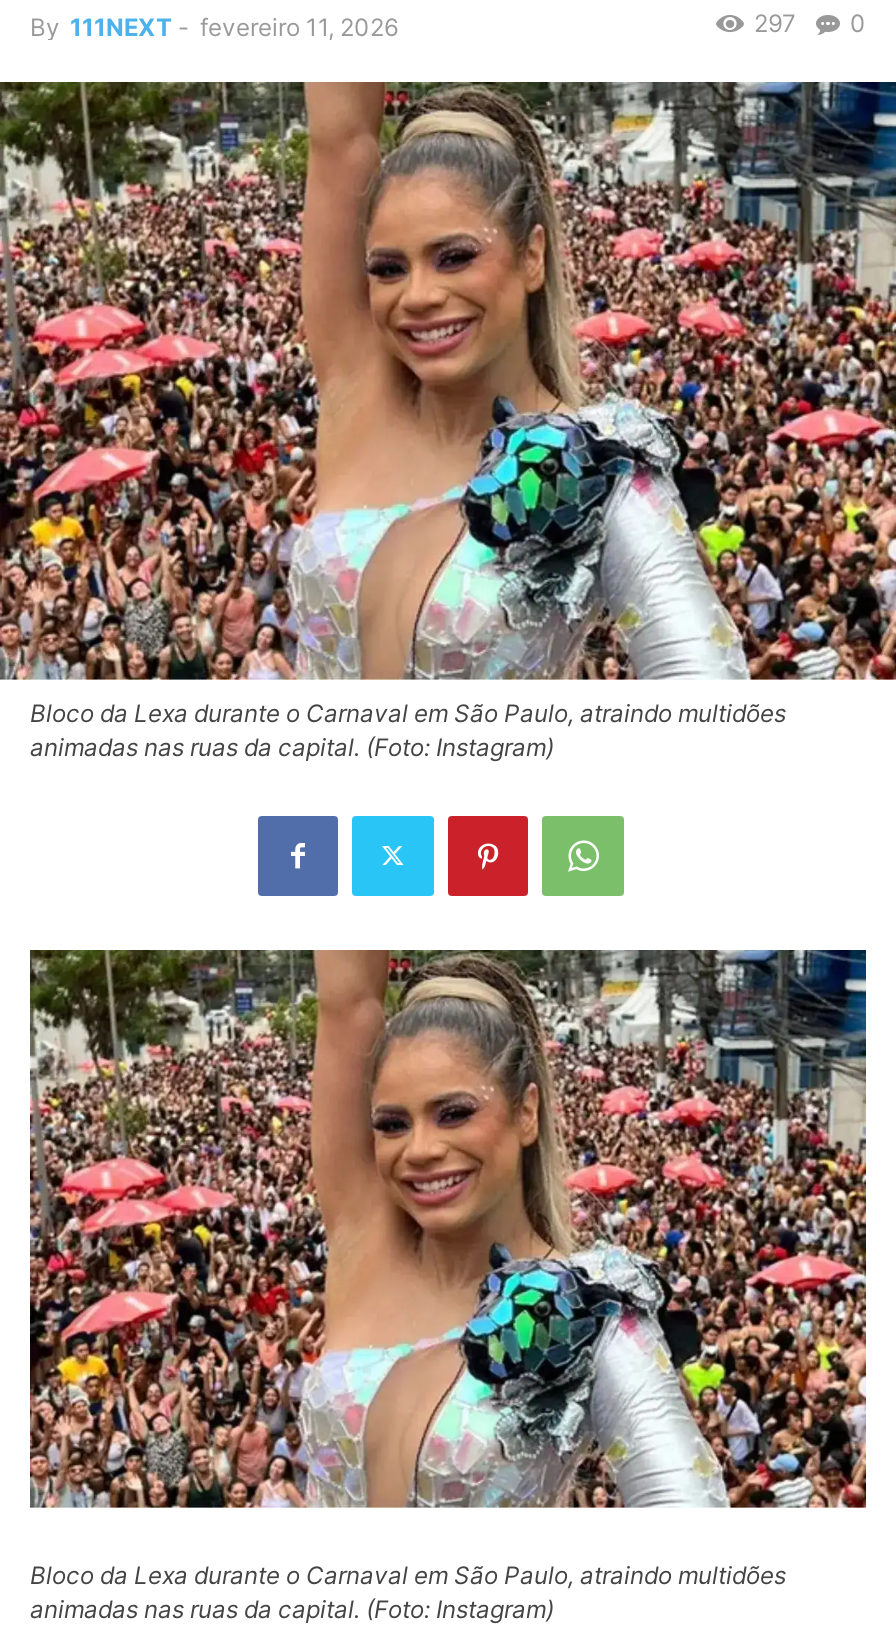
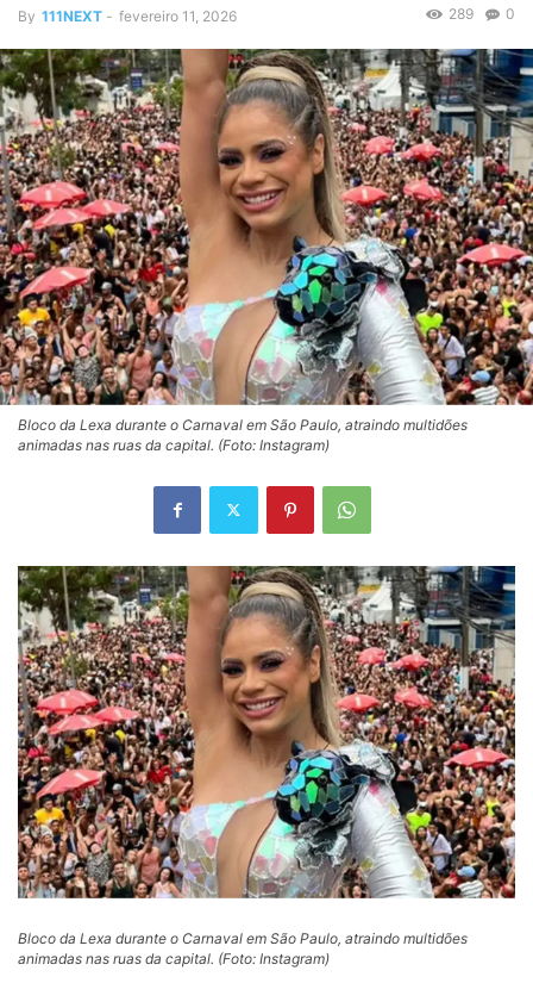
- 297 0
+ 289 0
